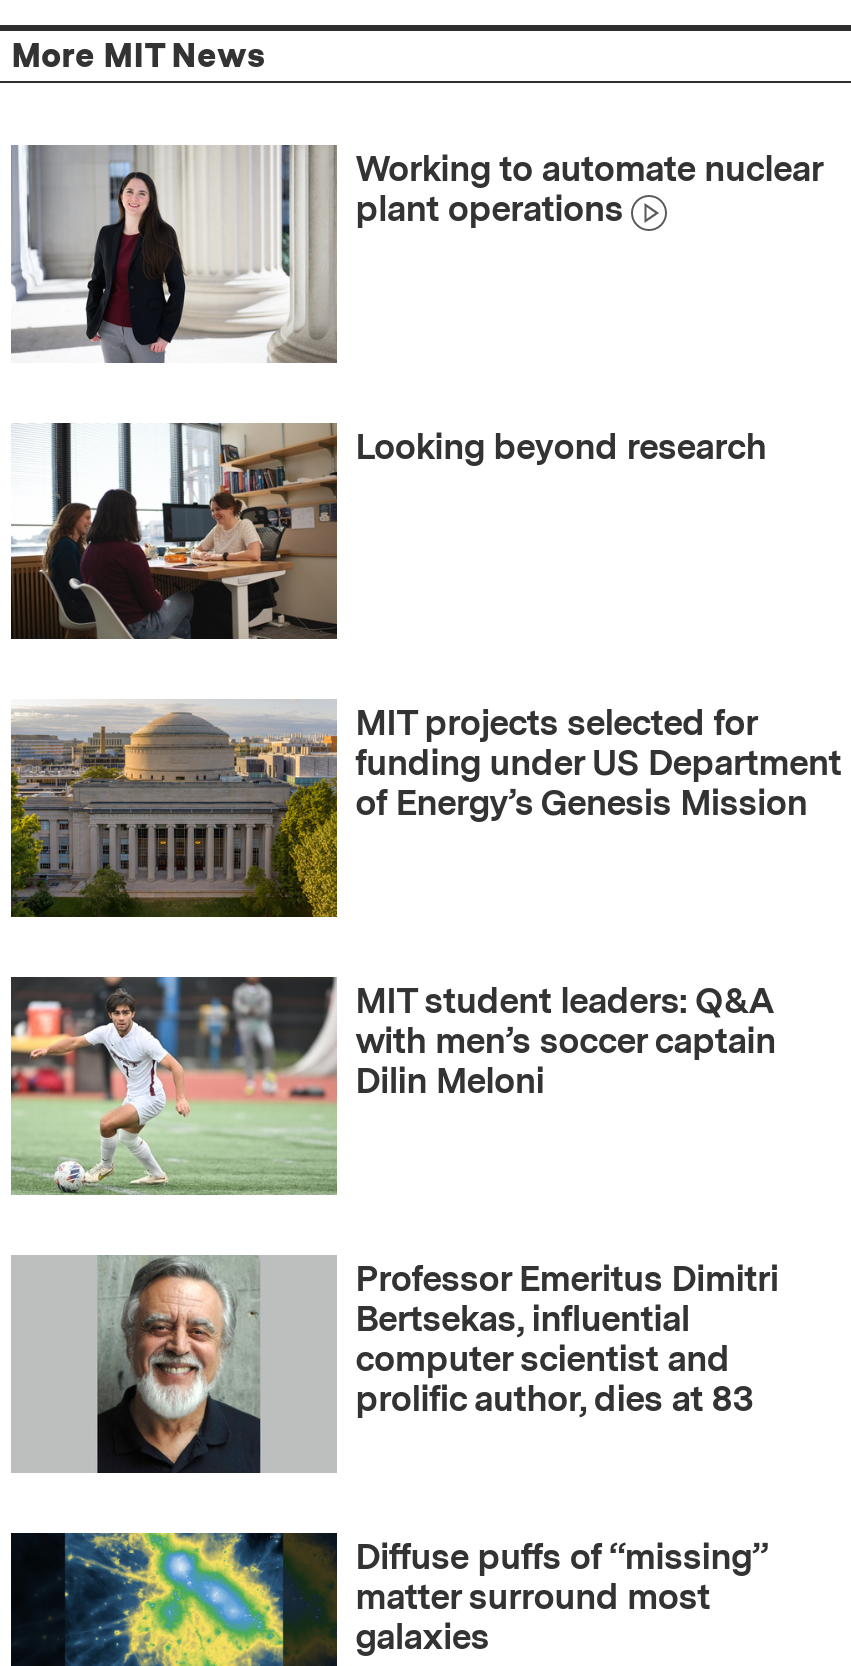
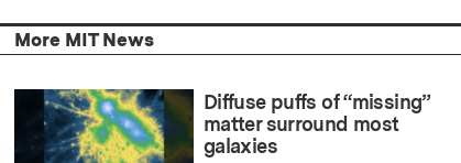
- [image]
- Working to automate nuclear
- plant operations

- [image]
- Looking beyond research

- [image]
- MIT projects selected for
- funding under US Department
- of Energy’s Genesis Mission

- [image]
- MIT student leaders: Q&A
- with men’s soccer captain
- Dilin Meloni

- [image]
- Professor Emeritus Dimitri
- Bertsekas, influential
- computer scientist and
- prolific author, dies at 83
